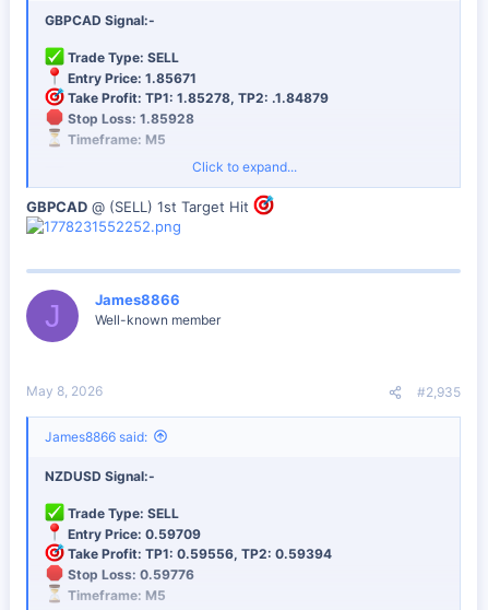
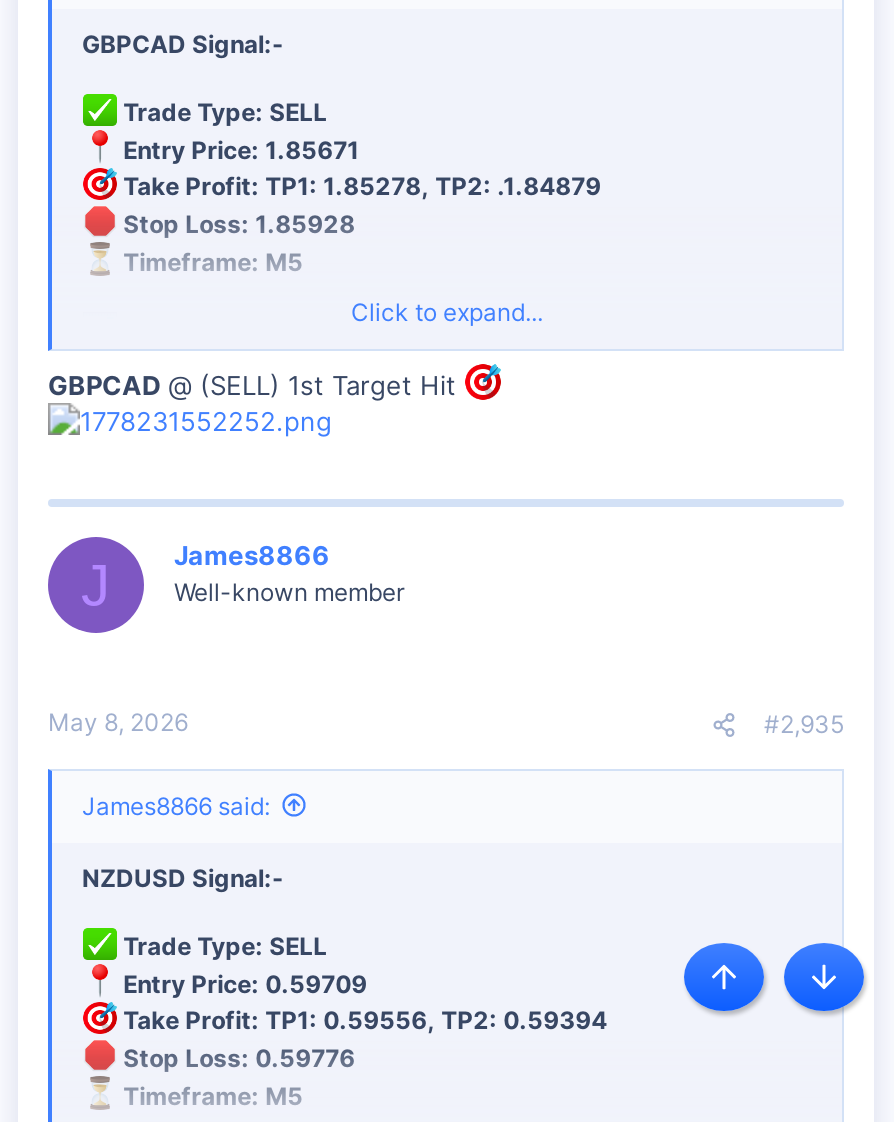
+ [image]

+ [image]
